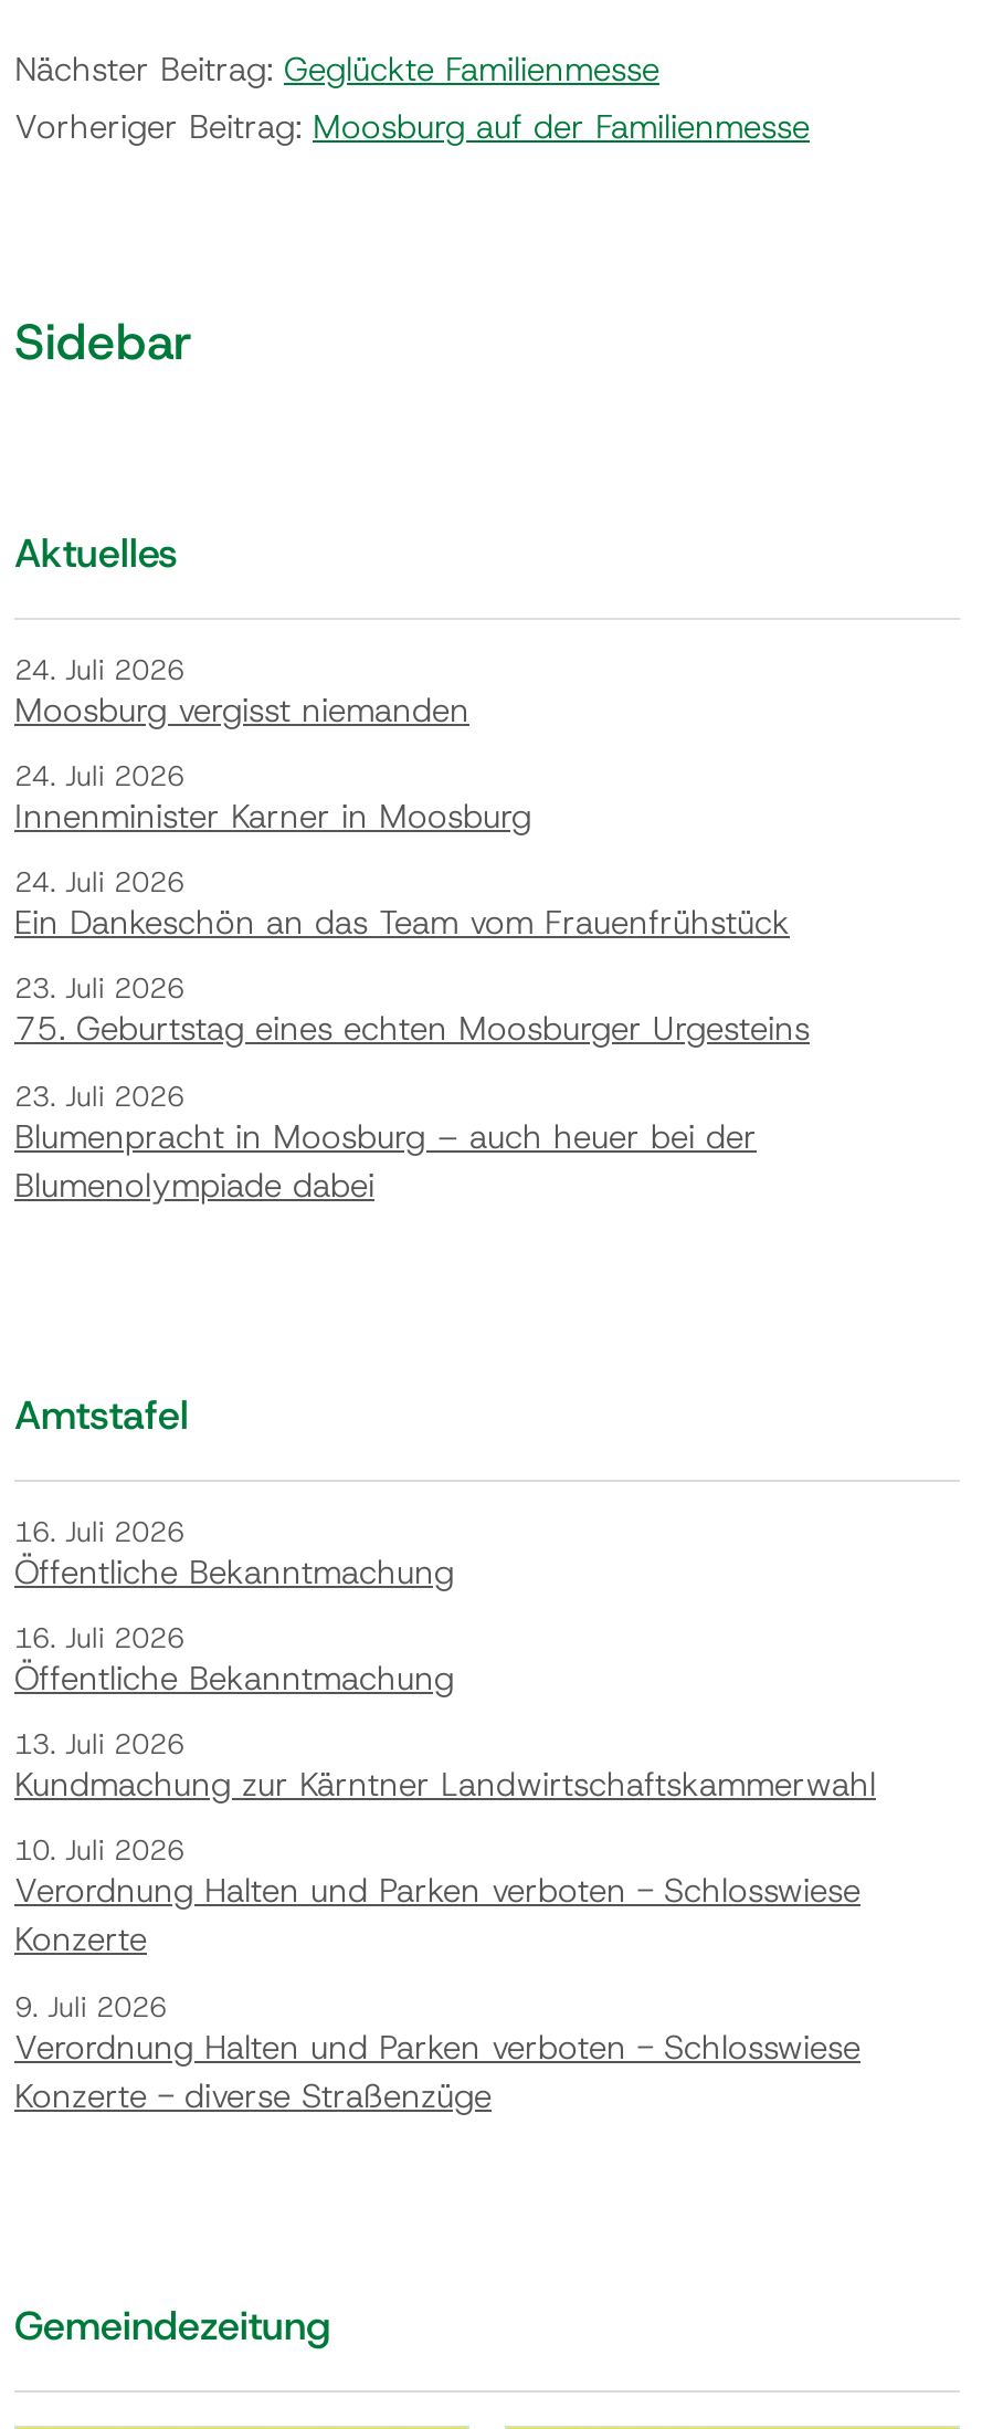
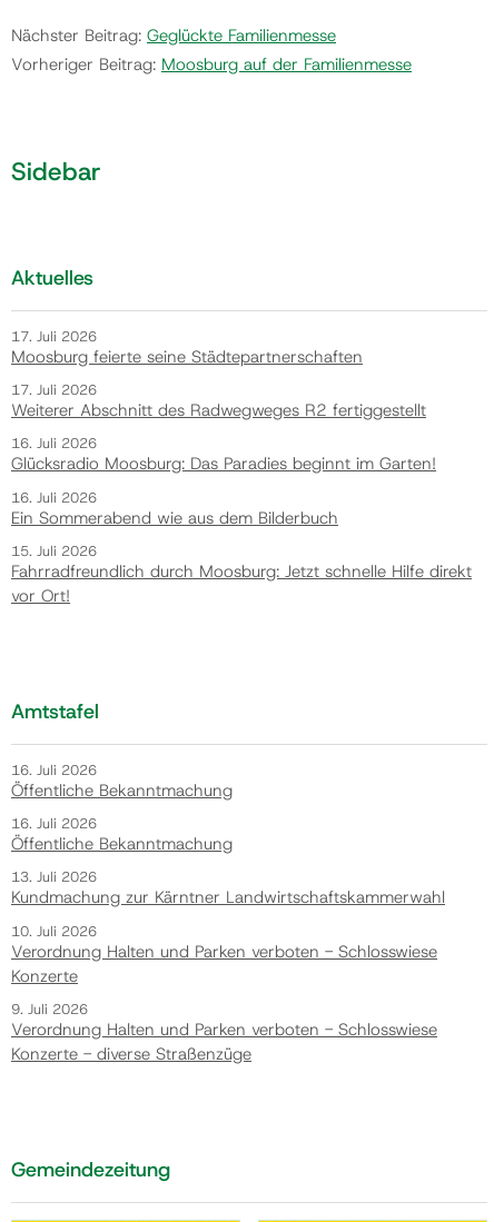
- 24. Juli 2026
- Moosburg vergisst niemanden
+ 17. Juli 2026
+ Moosburg feierte seine Städtepartnerschaften

- 24. Juli 2026
- Innenminister Karner in Moosburg
+ 17. Juli 2026
+ Weiterer Abschnitt des Radwegweges R2 fertiggestellt

- 24. Juli 2026
- Ein Dankeschön an das Team vom Frauenfrühstück
+ 16. Juli 2026
+ Glücksradio Moosburg: Das Paradies beginnt im Garten!

- 23. Juli 2026
- 75. Geburtstag eines echten Moosburger Urgesteins
+ 16. Juli 2026
+ Ein Sommerabend wie aus dem Bilderbuch

- 23. Juli 2026
- Blumenpracht in Moosburg – auch heuer bei der
- Blumenolympiade dabei
+ 15. Juli 2026
+ Fahrradfreundlich durch Moosburg: Jetzt schnelle Hilfe direkt
+ vor Ort!
